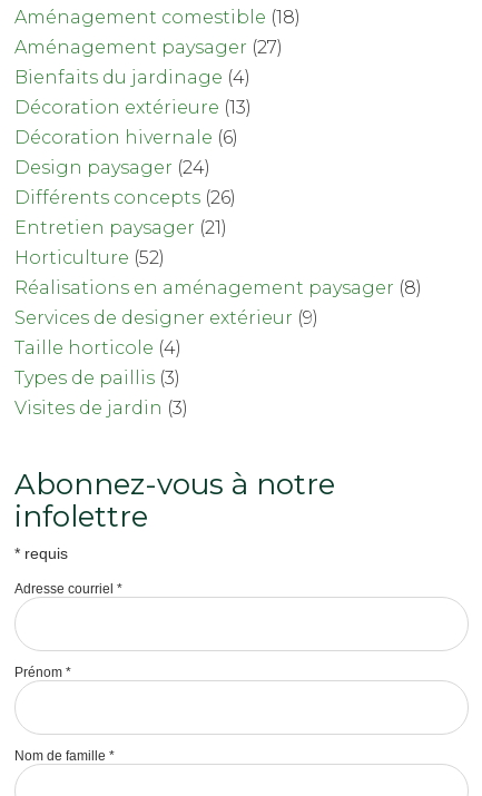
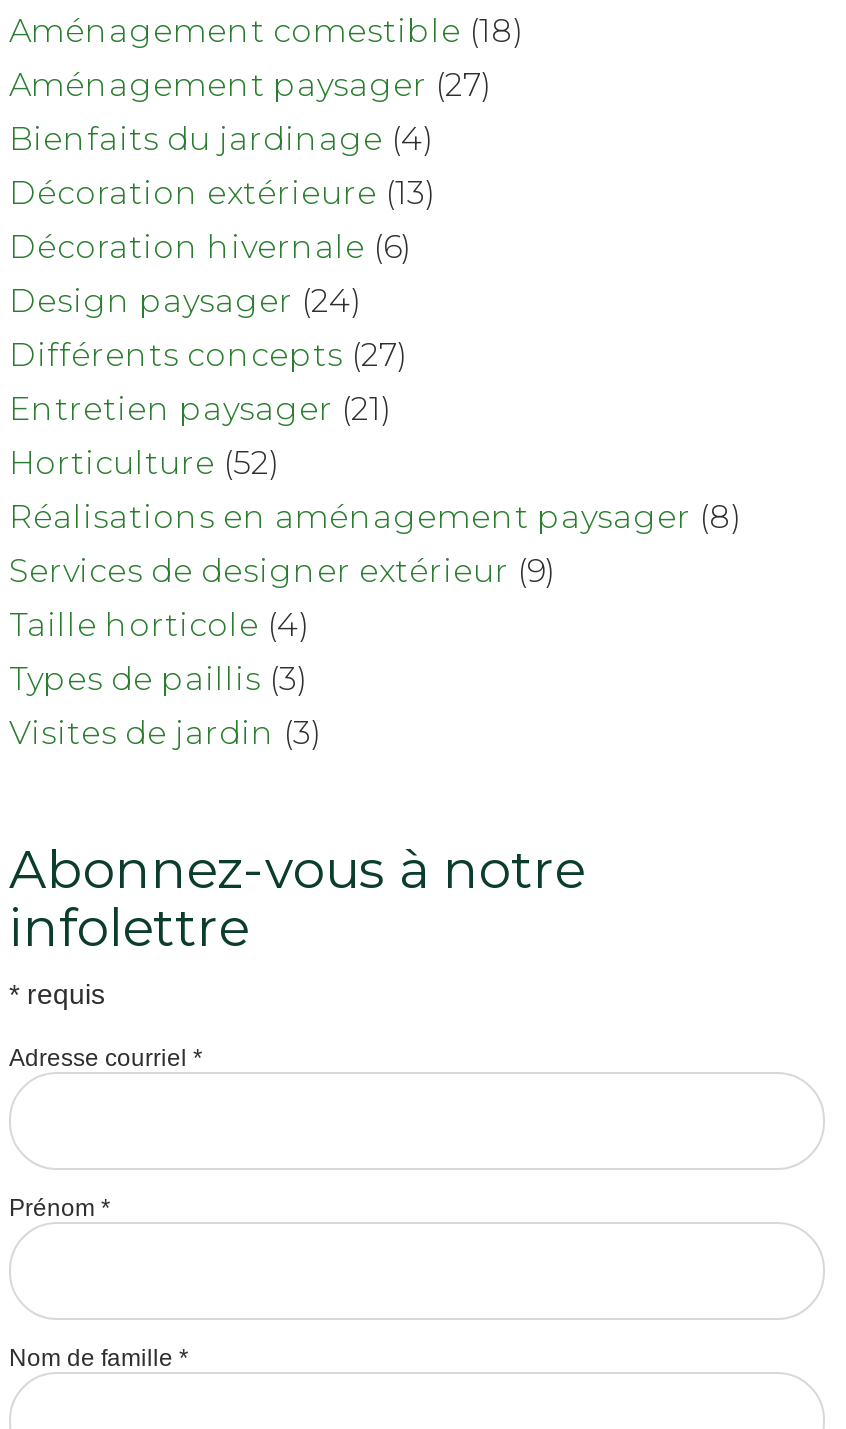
- Différents concepts (26)
+ Différents concepts (27)
